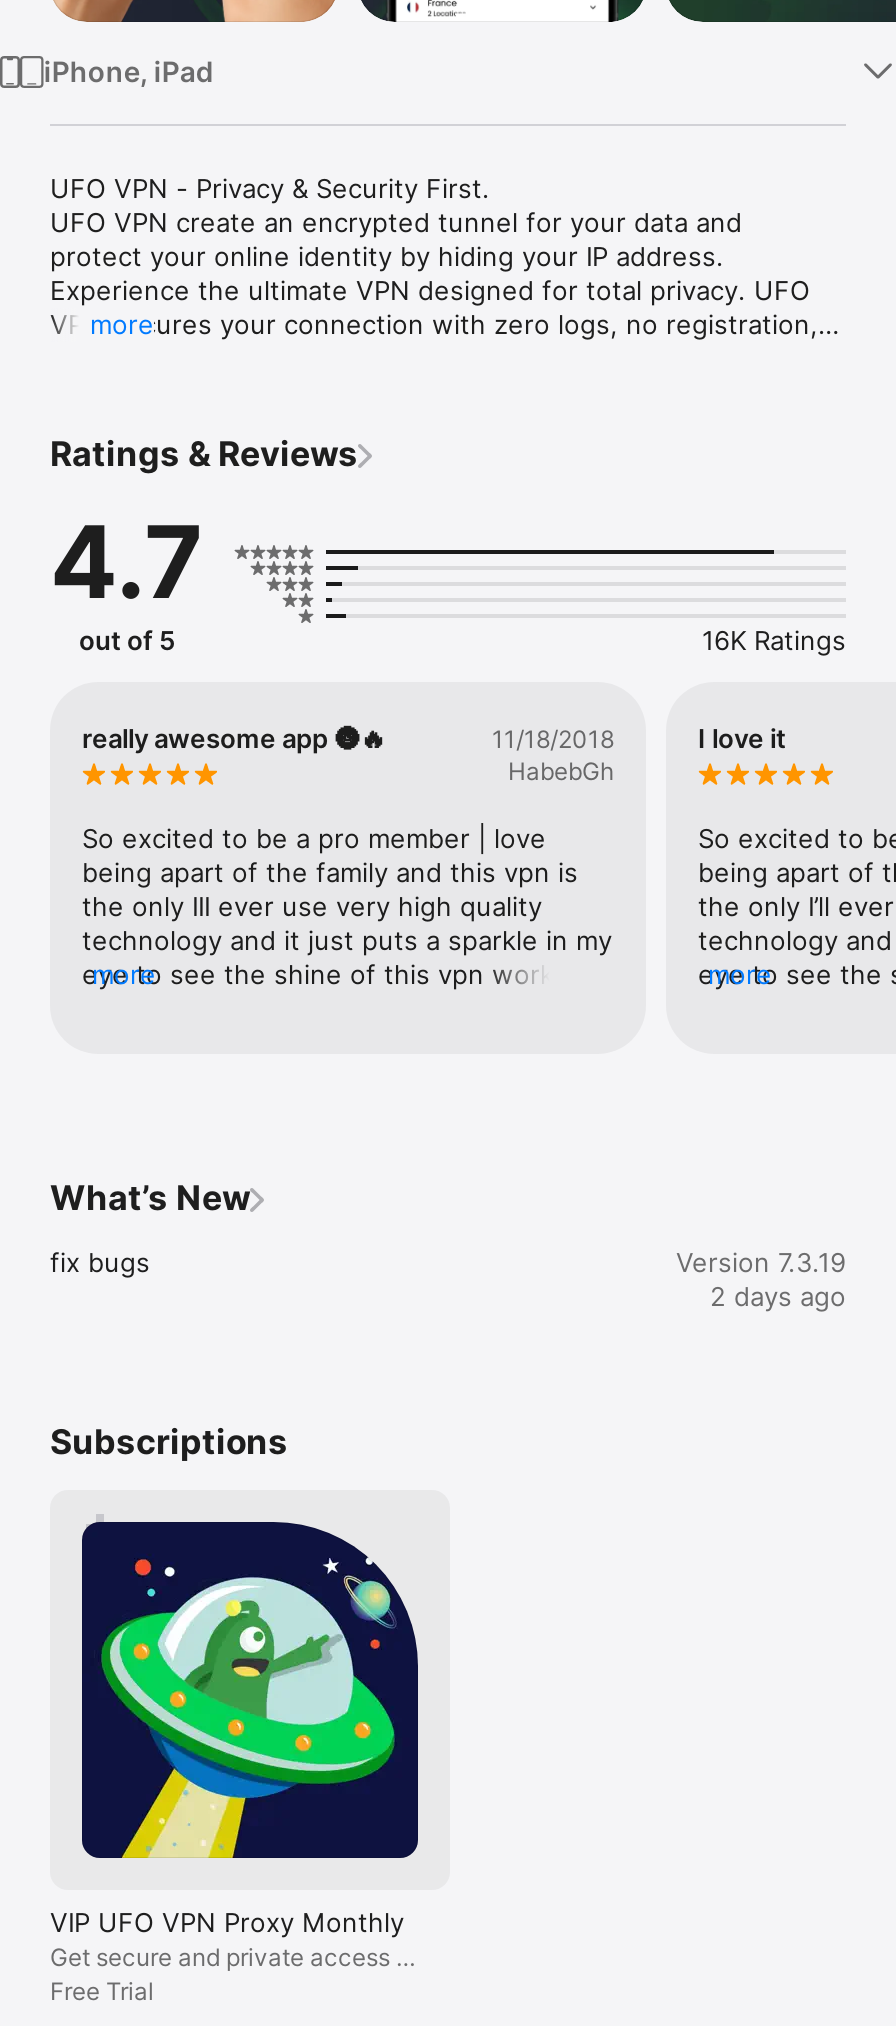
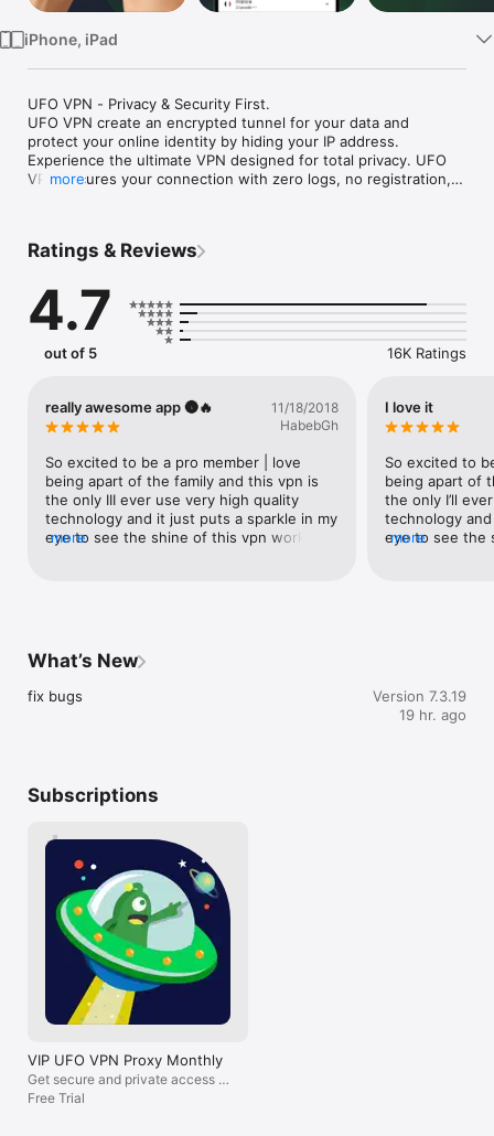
- 2 days ago
+ 19 hr. ago
